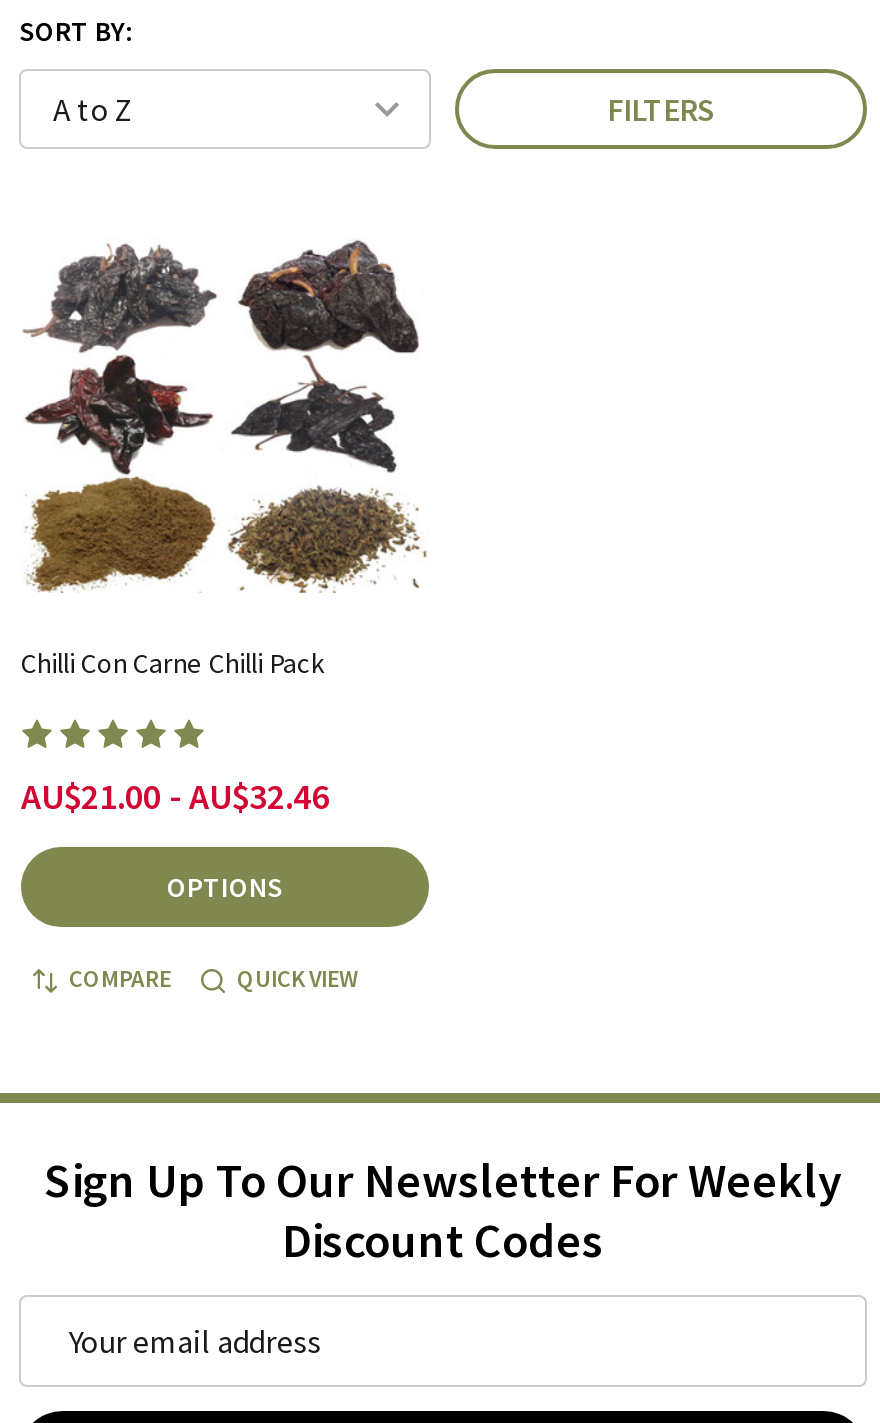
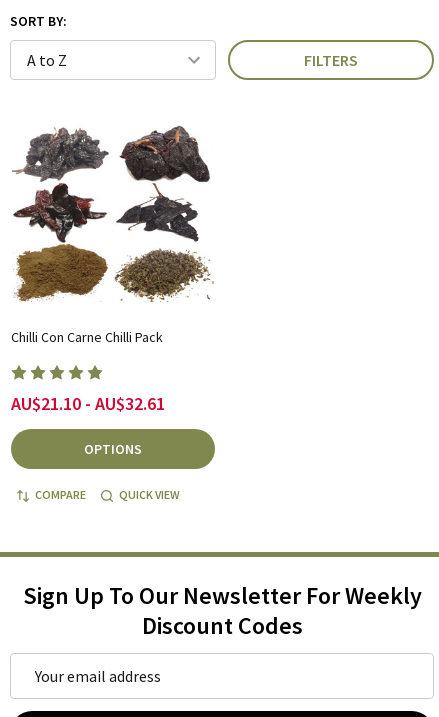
- AU$21.00 - AU$32.46
+ AU$21.10 - AU$32.61
